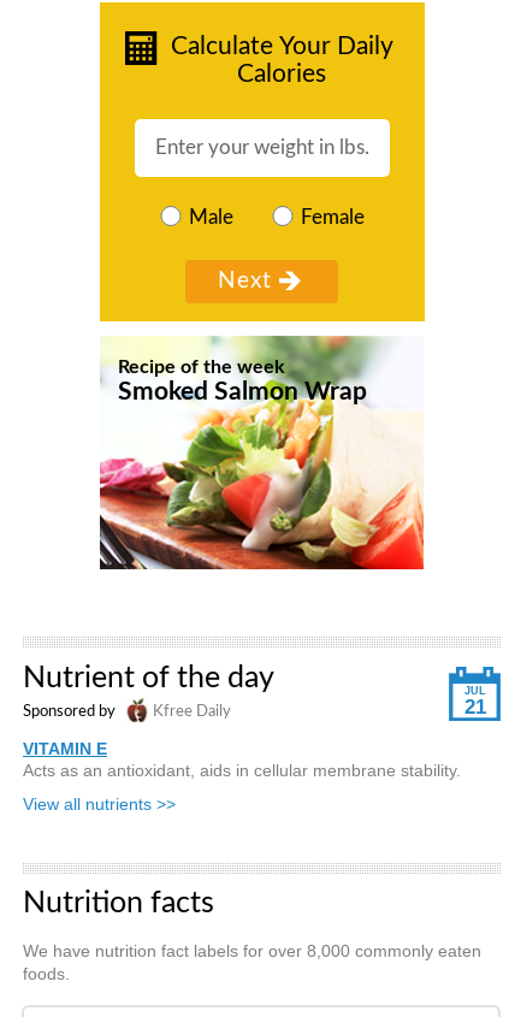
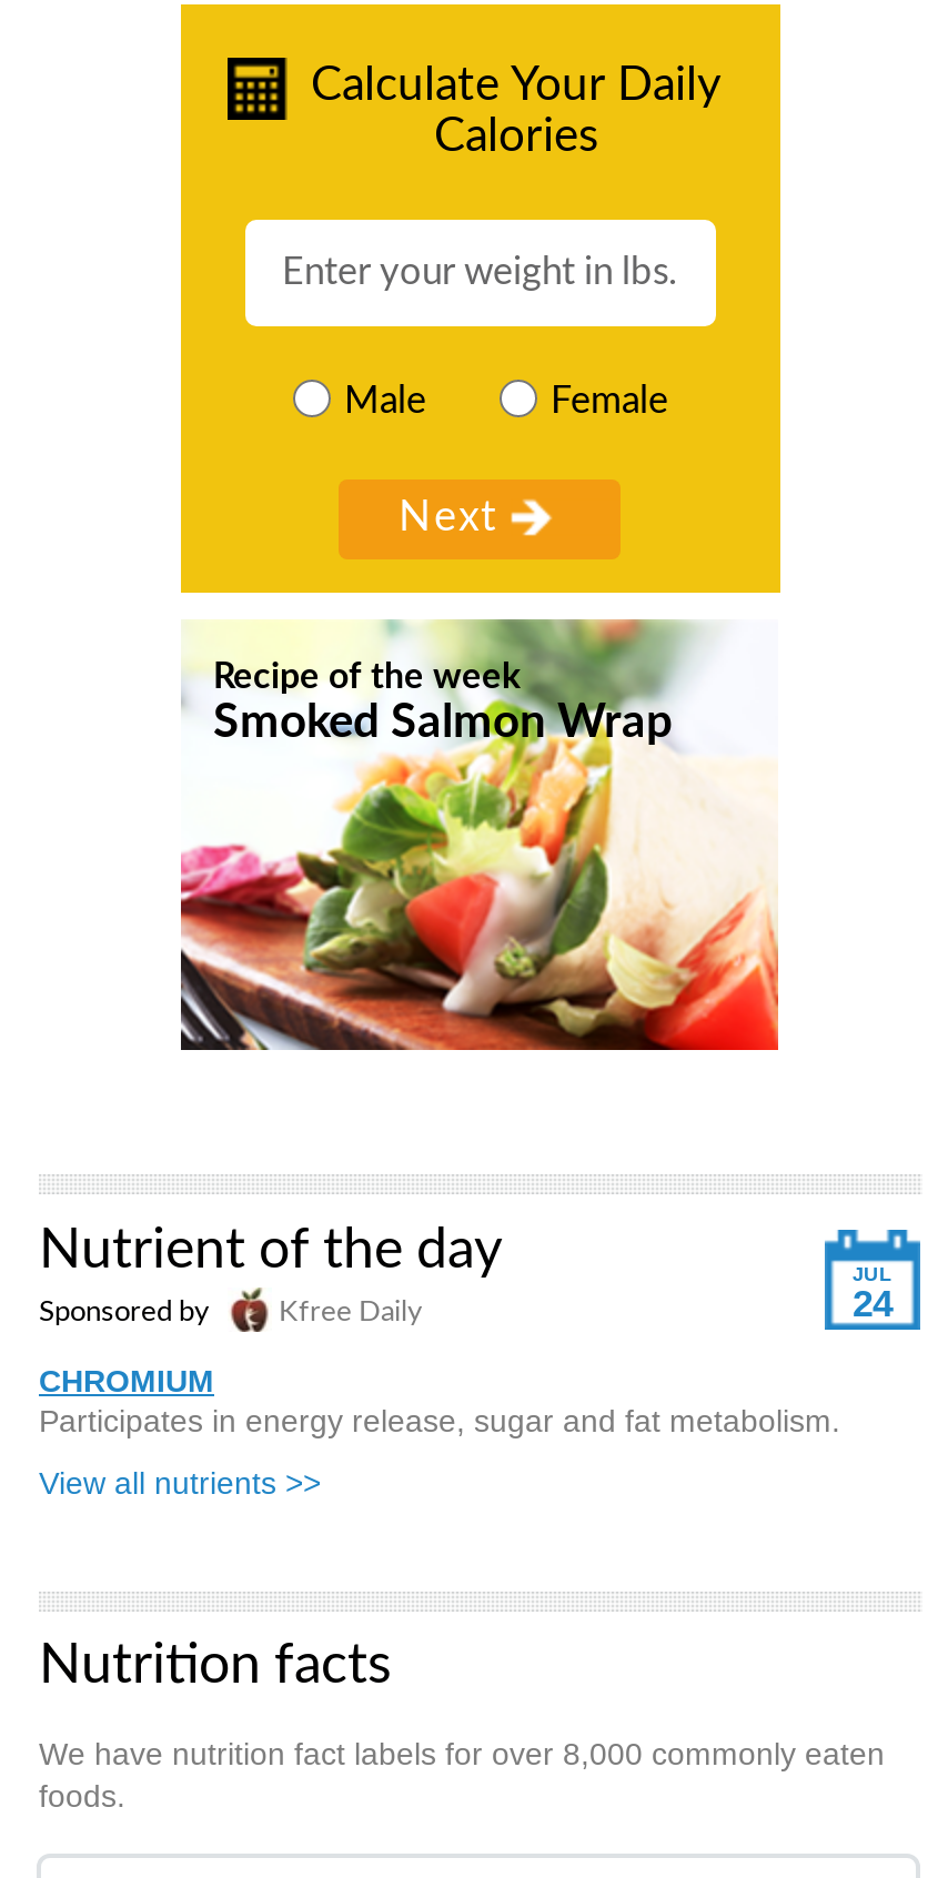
- 21
+ 24

- VITAMIN E
- Acts as an antioxidant, aids in cellular membrane stability.
+ CHROMIUM
+ Participates in energy release, sugar and fat metabolism.
